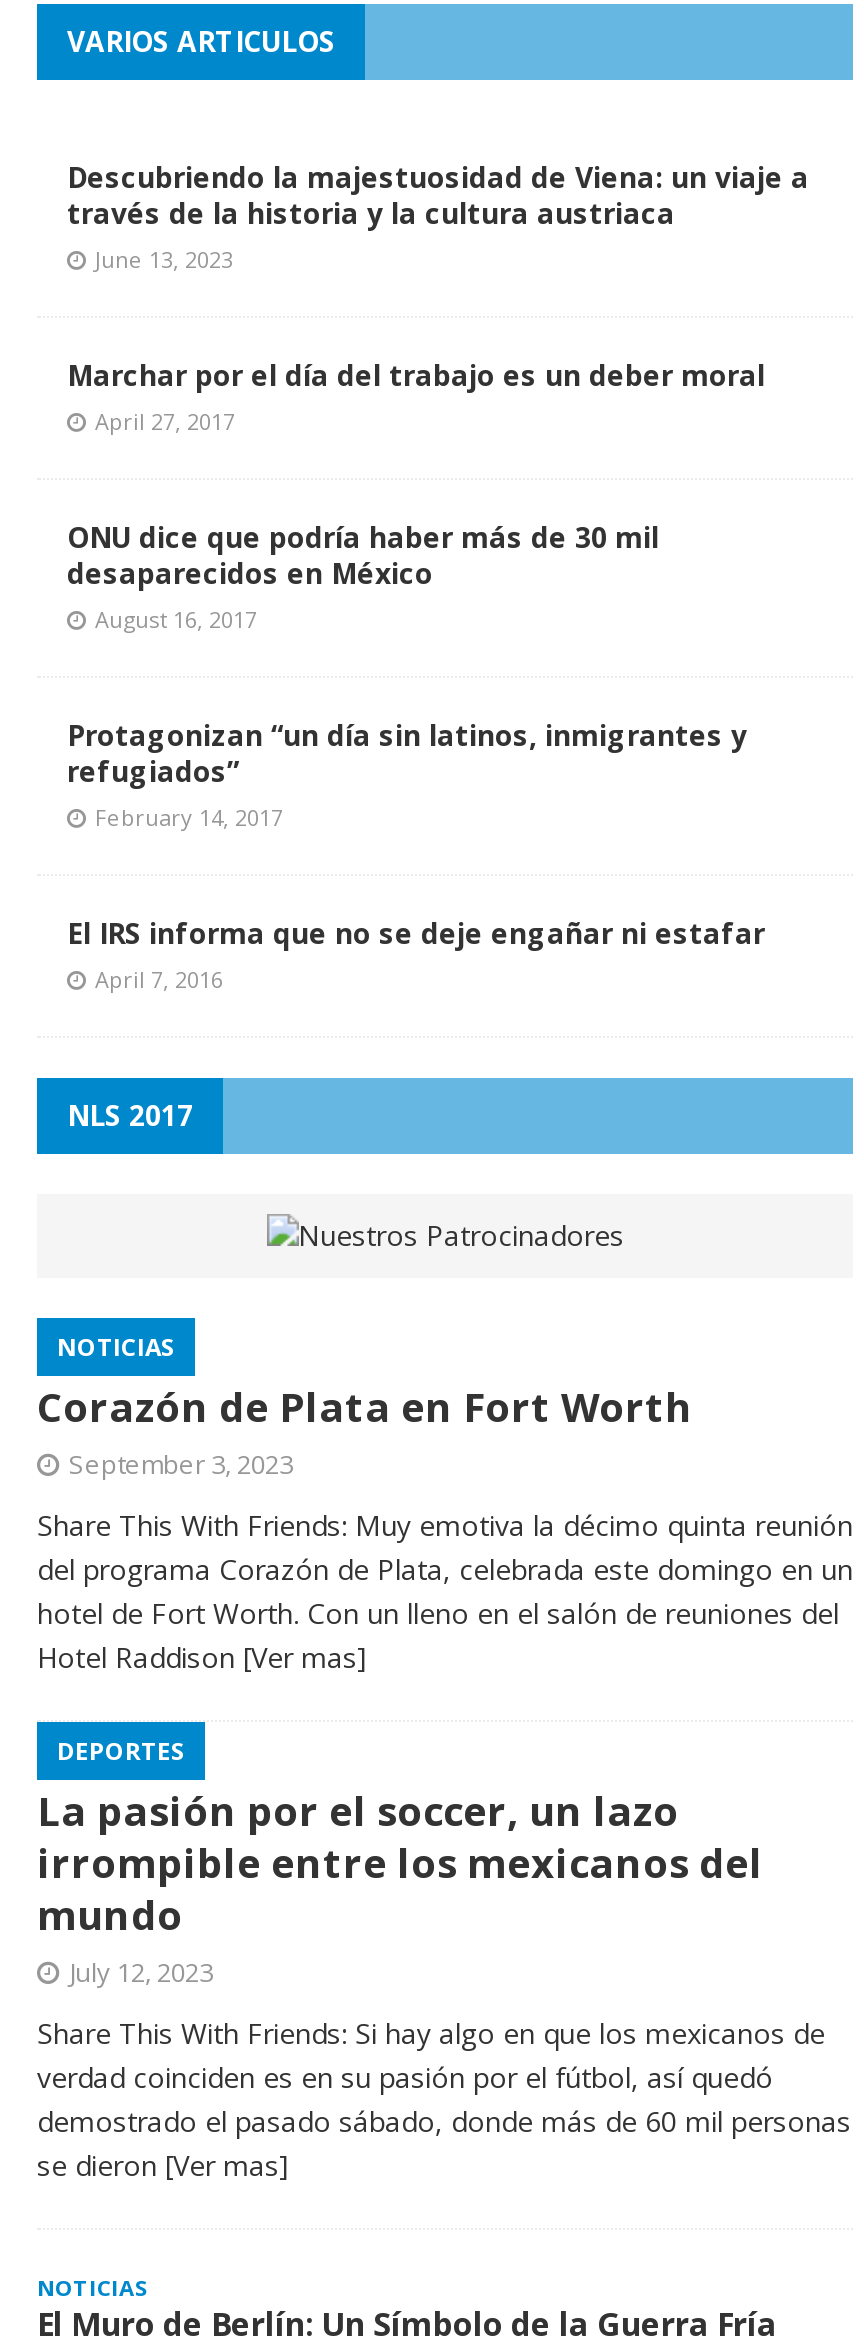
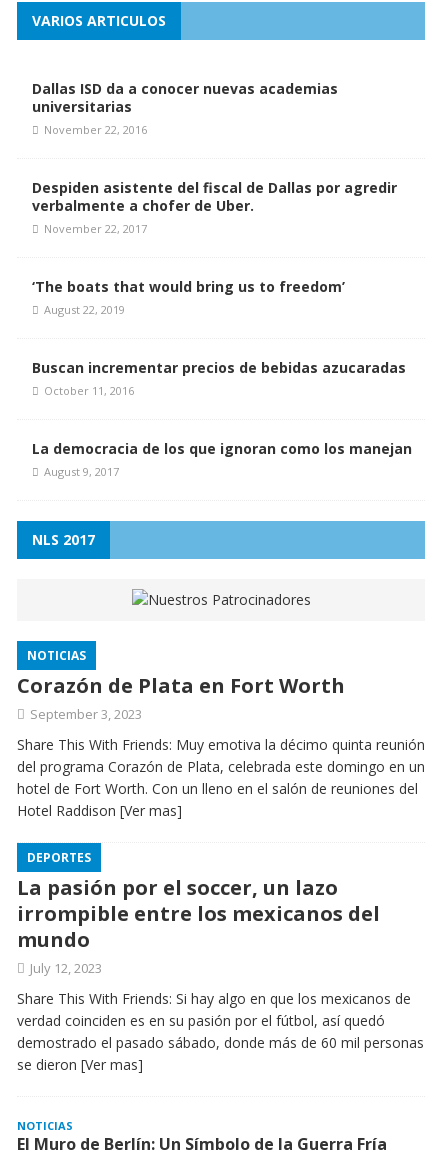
- Descubriendo la majestuosidad de Viena: un viaje a
- través de la historia y la cultura austriaca
- June 13, 2023
+ Dallas ISD da a conocer nuevas academias
+ universitarias
+ November 22, 2016

- Marchar por el día del trabajo es un deber moral
- April 27, 2017
+ Despiden asistente del fiscal de Dallas por agredir
+ verbalmente a chofer de Uber.
+ November 22, 2017

- ONU dice que podría haber más de 30 mil
- desaparecidos en México
- August 16, 2017
+ ‘The boats that would bring us to freedom’
+ August 22, 2019

- Protagonizan “un día sin latinos, inmigrantes y
- refugiados”
- February 14, 2017
+ Buscan incrementar precios de bebidas azucaradas
+ October 11, 2016

- El IRS informa que no se deje engañar ni estafar
- April 7, 2016
+ La democracia de los que ignoran como los manejan
+ August 9, 2017
